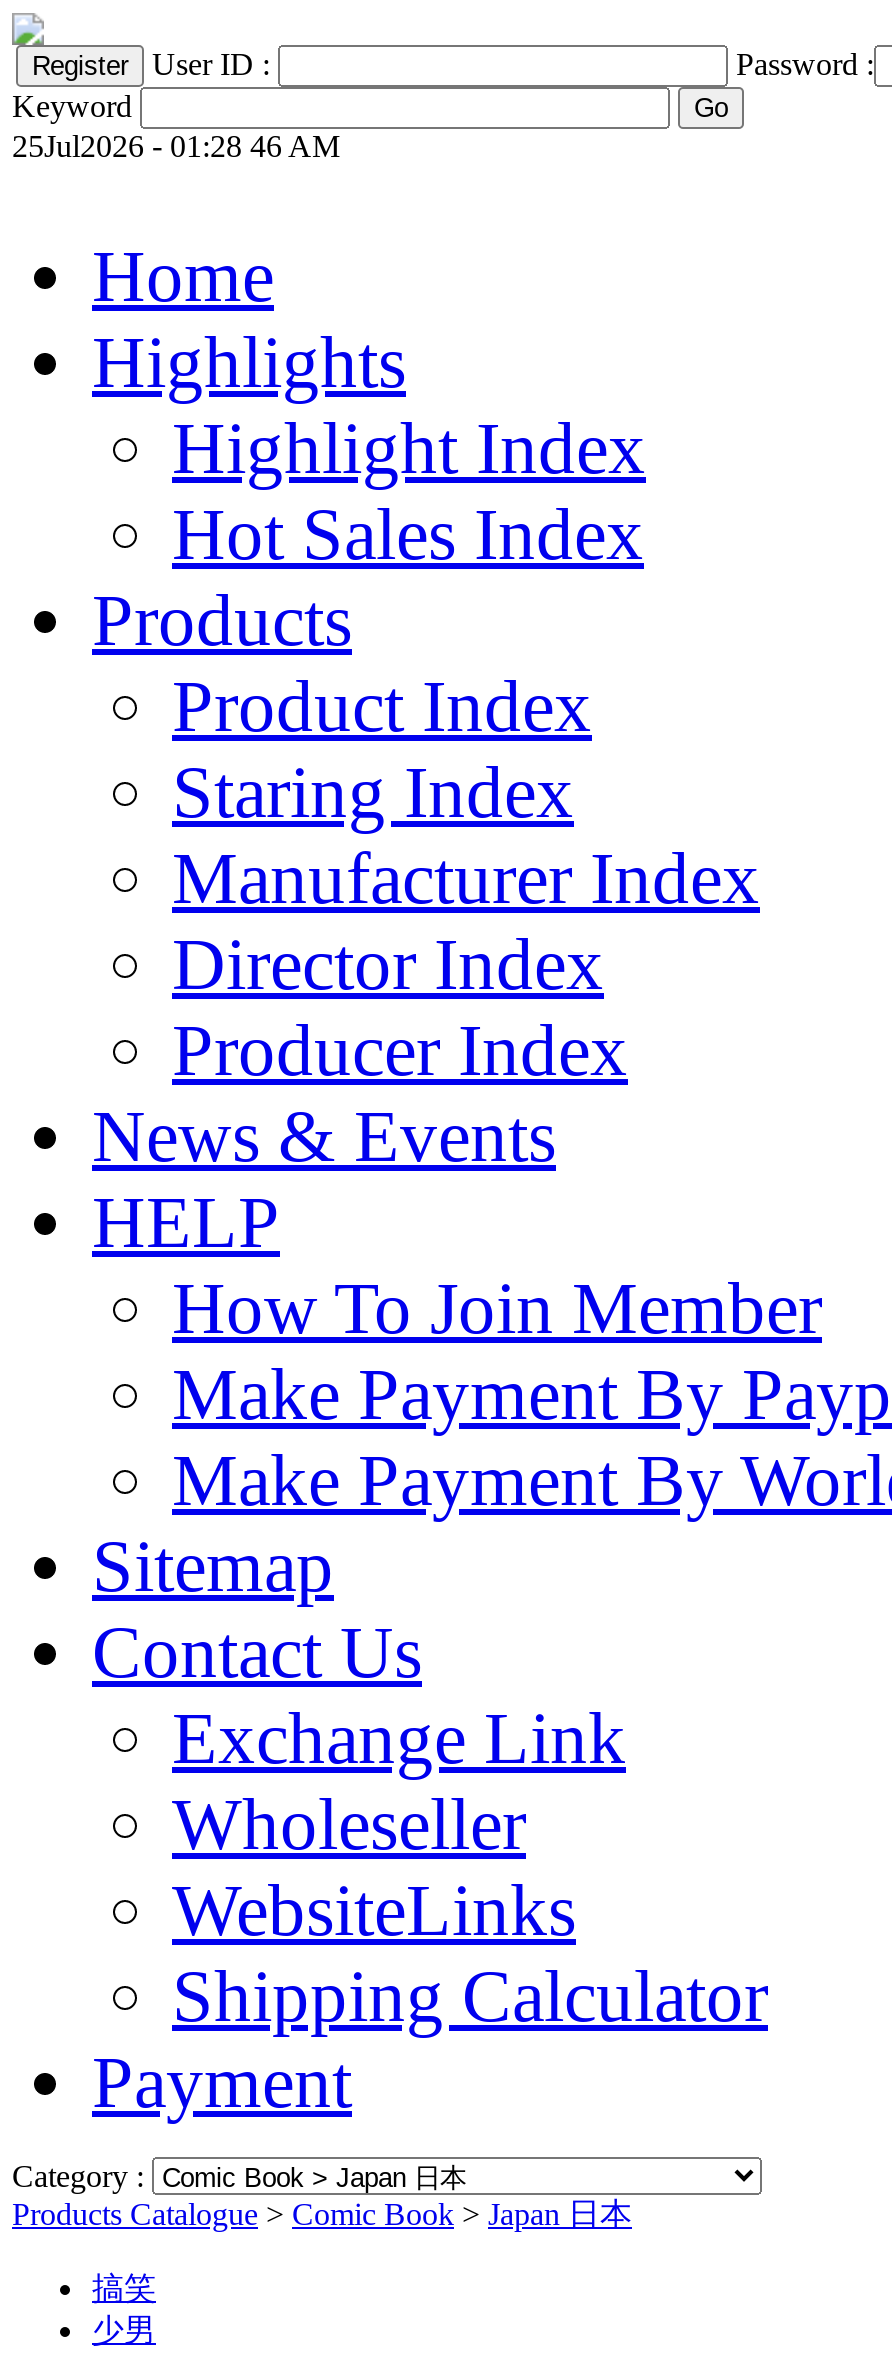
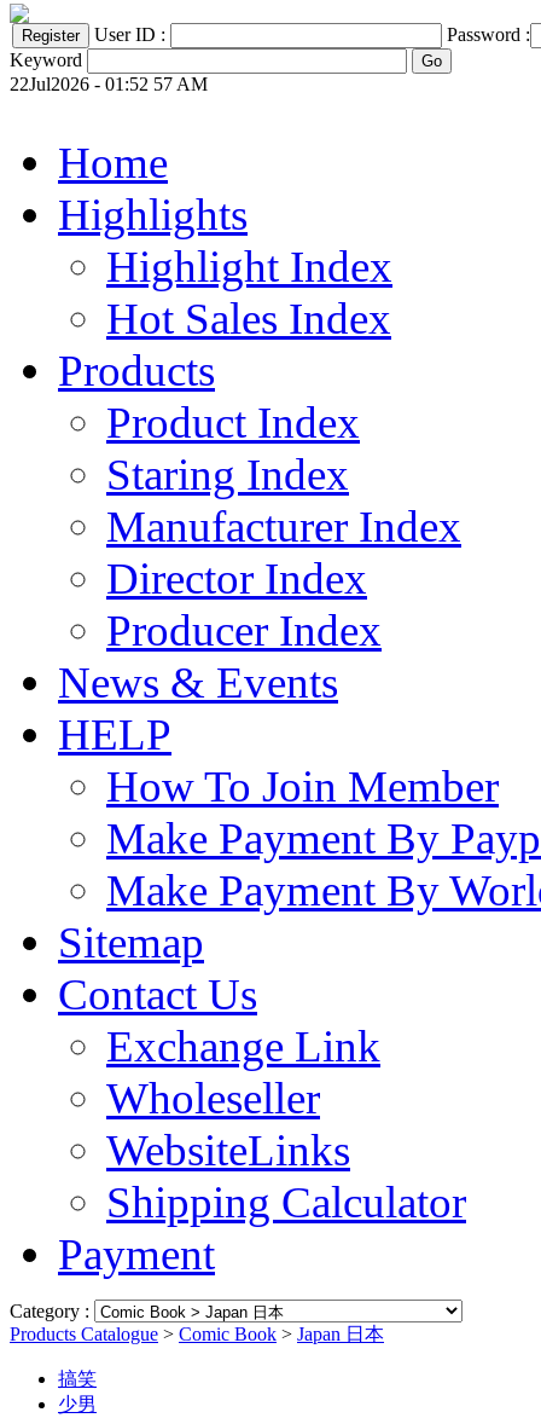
- 25Jul2026 - 01:28 46 AM
+ 22Jul2026 - 01:52 57 AM
